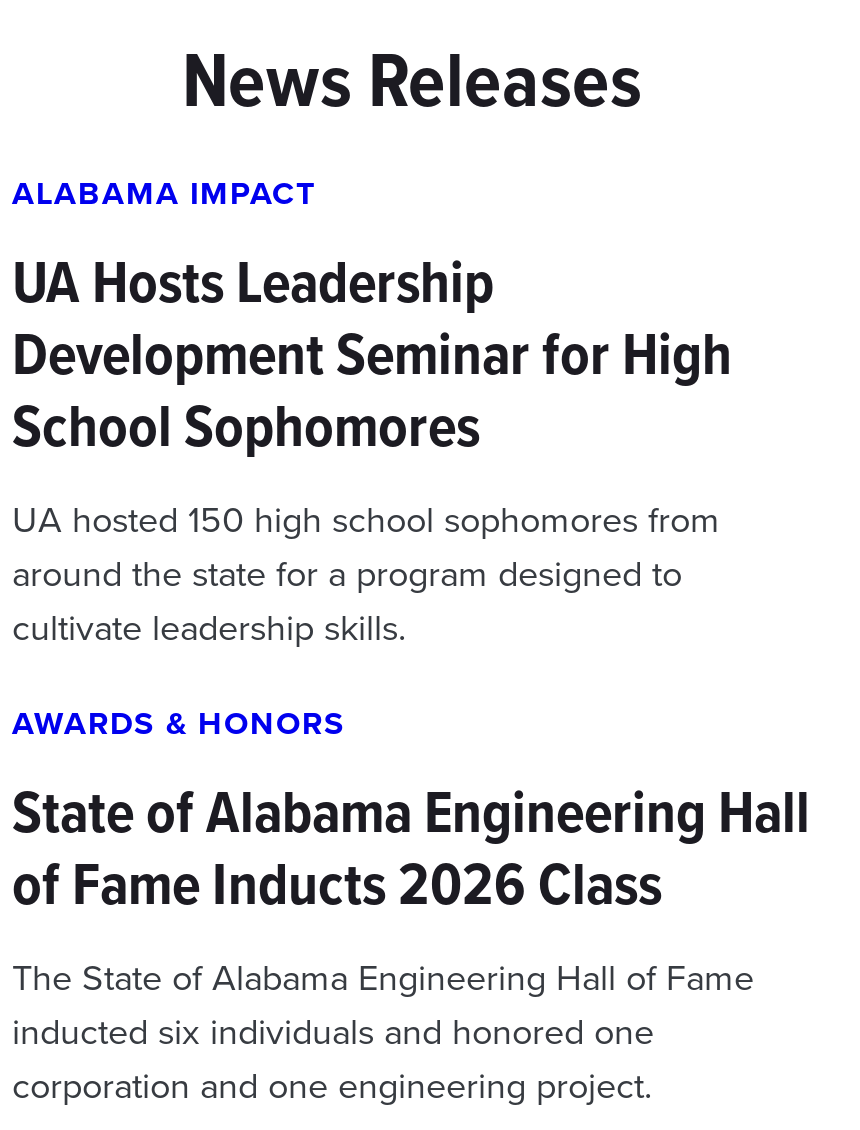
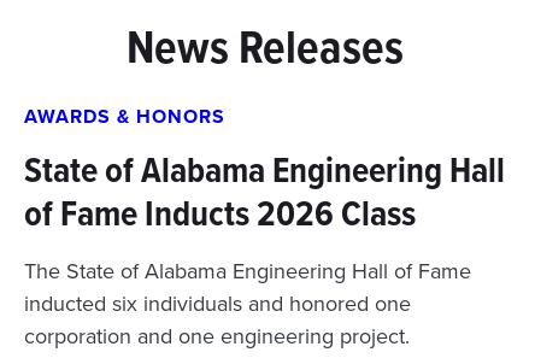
- ALABAMA IMPACT
- UA Hosts Leadership
- Development Seminar for High
- School Sophomores
- UA hosted 150 high school sophomores from
- around the state for a program designed to
- cultivate leadership skills.
